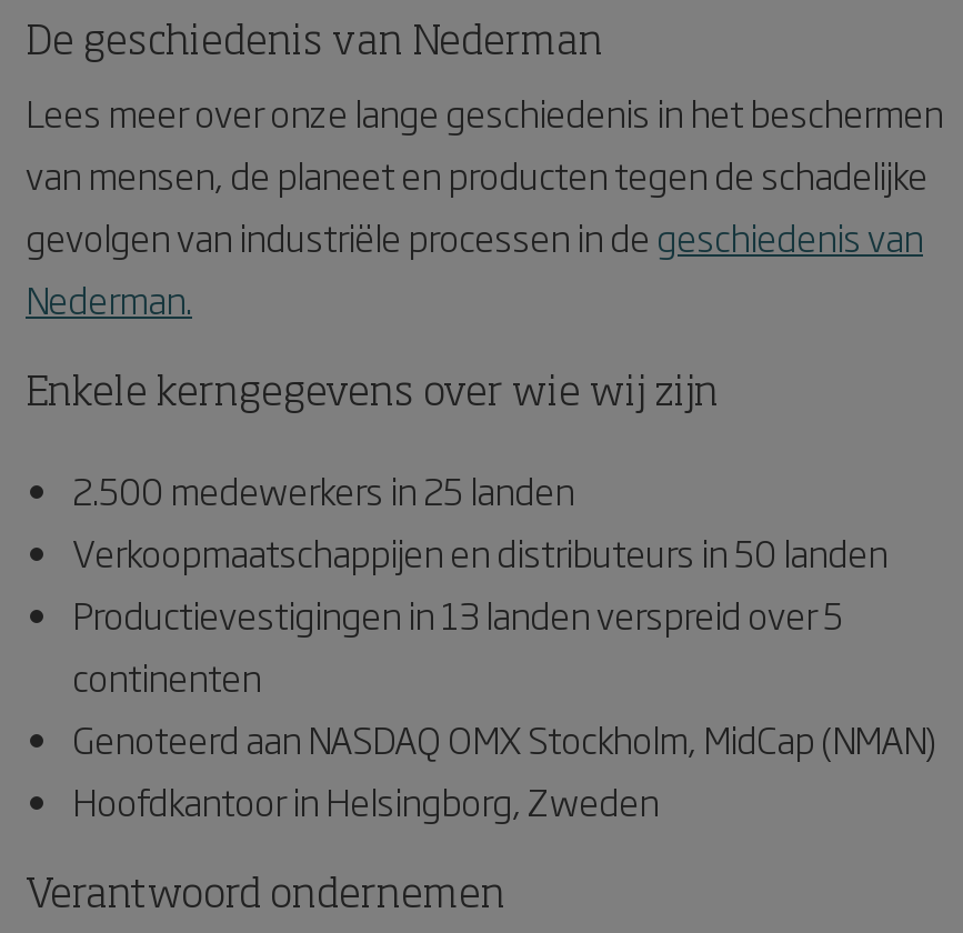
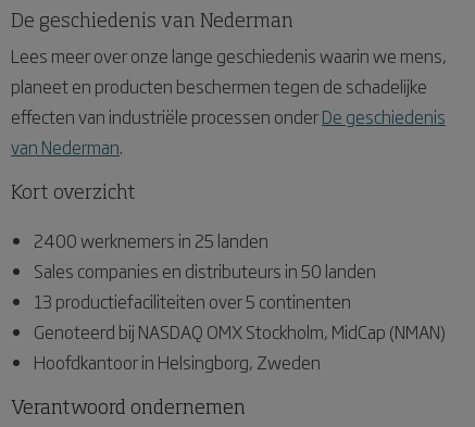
- Lees meer over onze lange geschiedenis in het beschermen
- van mensen, de planeet en producten tegen de schadelijke
- gevolgen van industriële processen in de geschiedenis van
- Nederman.
+ Lees meer over onze lange geschiedenis waarin we mens,
+ planeet en producten beschermen tegen de schadelijke
+ effecten van industriële processen onder De geschiedenis
+ van Nederman.

- Enkele kerngegevens over wie wij zijn
+ Kort overzicht

- 2.500 medewerkers in 25 landen
- Verkoopmaatschappijen en distributeurs in 50 landen
- Productievestigingen in 13 landen verspreid over 5
- continenten
- Genoteerd aan NASDAQ OMX Stockholm, MidCap (NMAN)
+ 2400 werknemers in 25 landen
+ Sales companies en distributeurs in 50 landen
+ 13 productiefaciliteiten over 5 continenten
+ Genoteerd bij NASDAQ OMX Stockholm, MidCap (NMAN)
